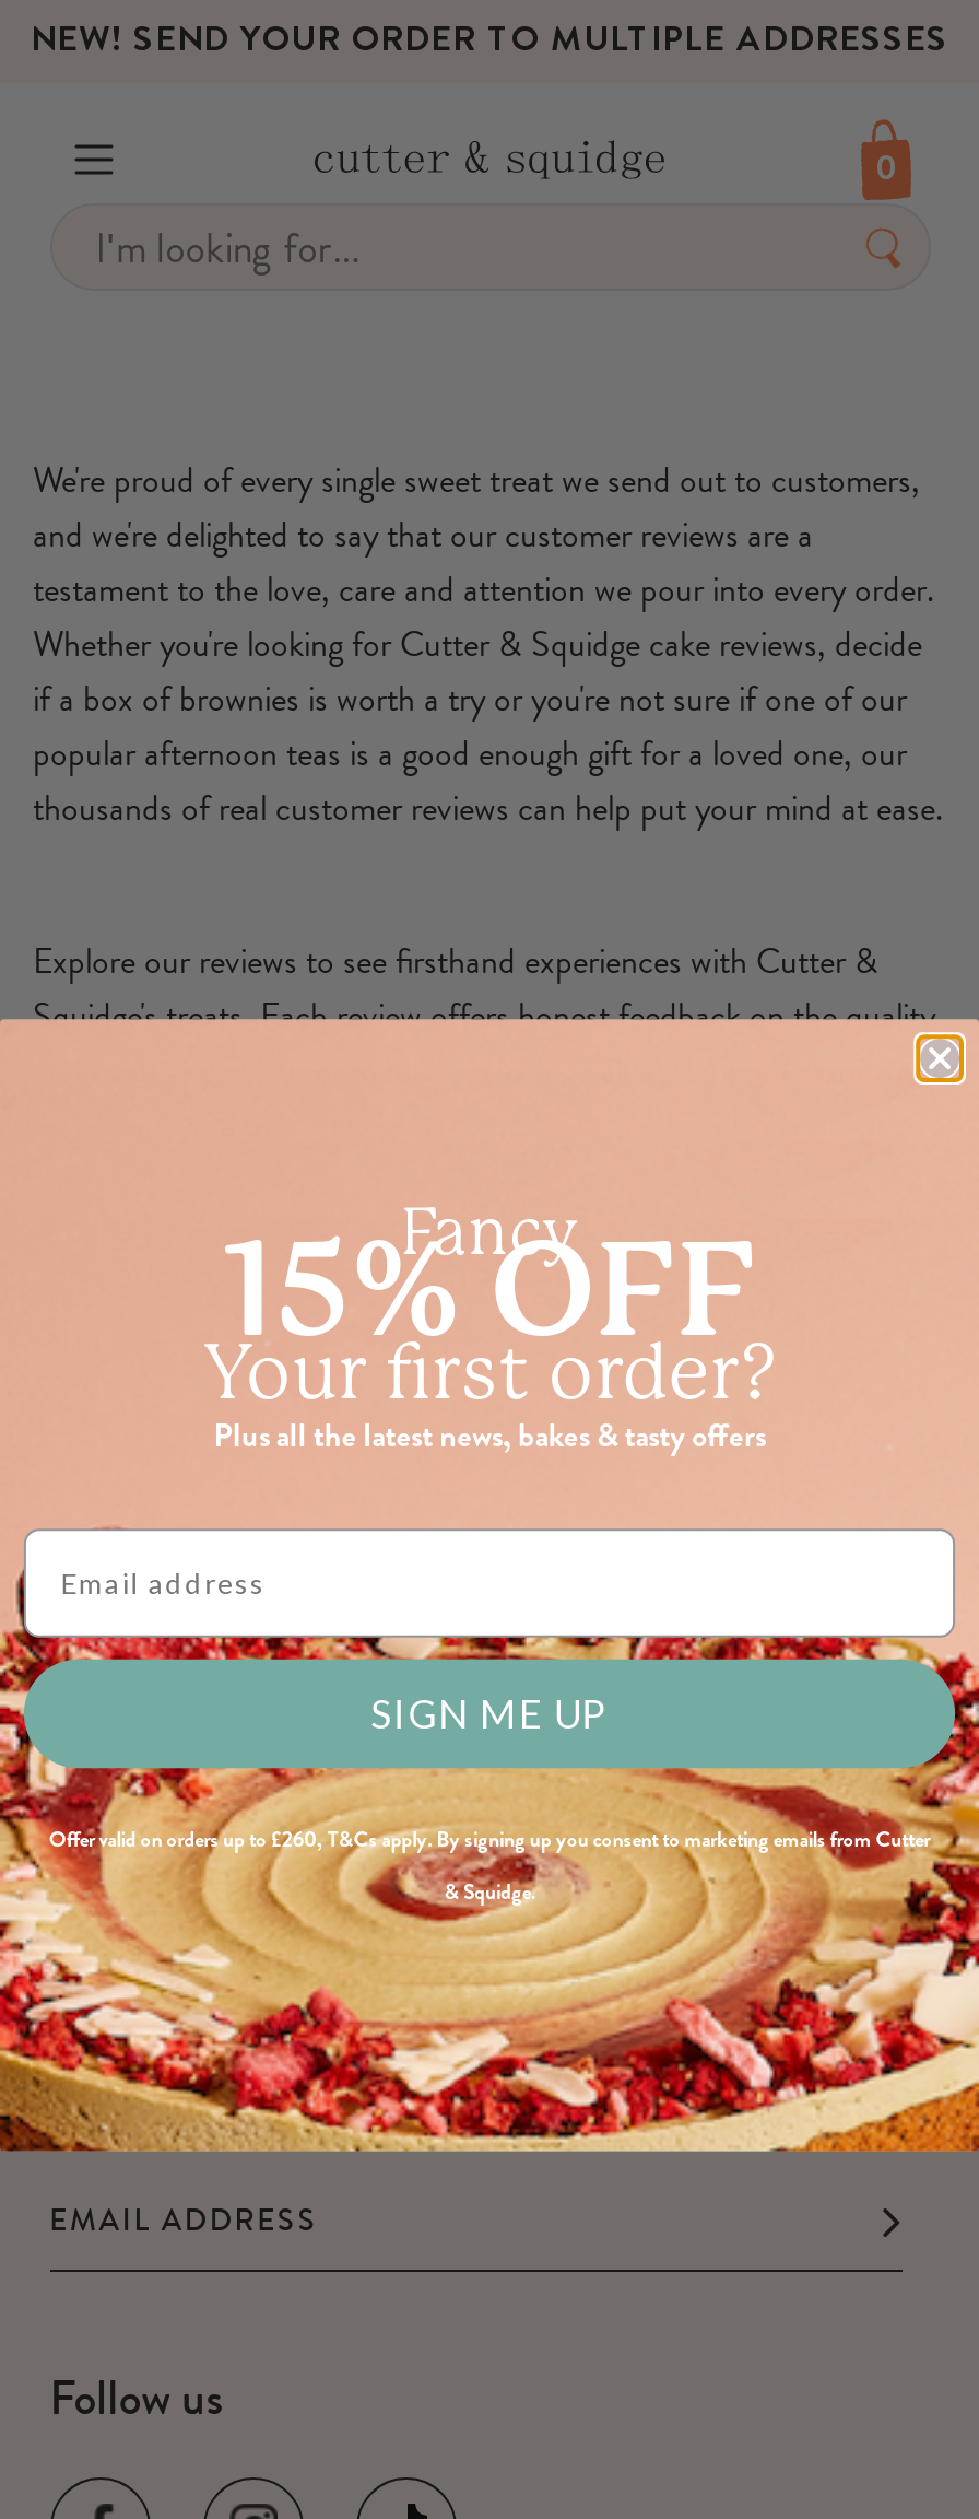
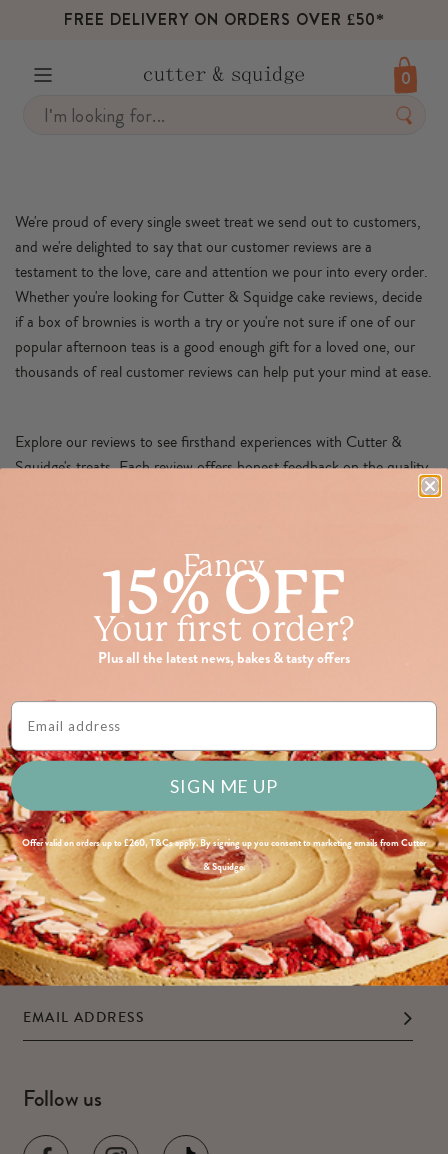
- NEW! SEND YOUR ORDER TO MULTIPLE ADDRESSES
+ FREE DELIVERY ON ORDERS OVER £50*
